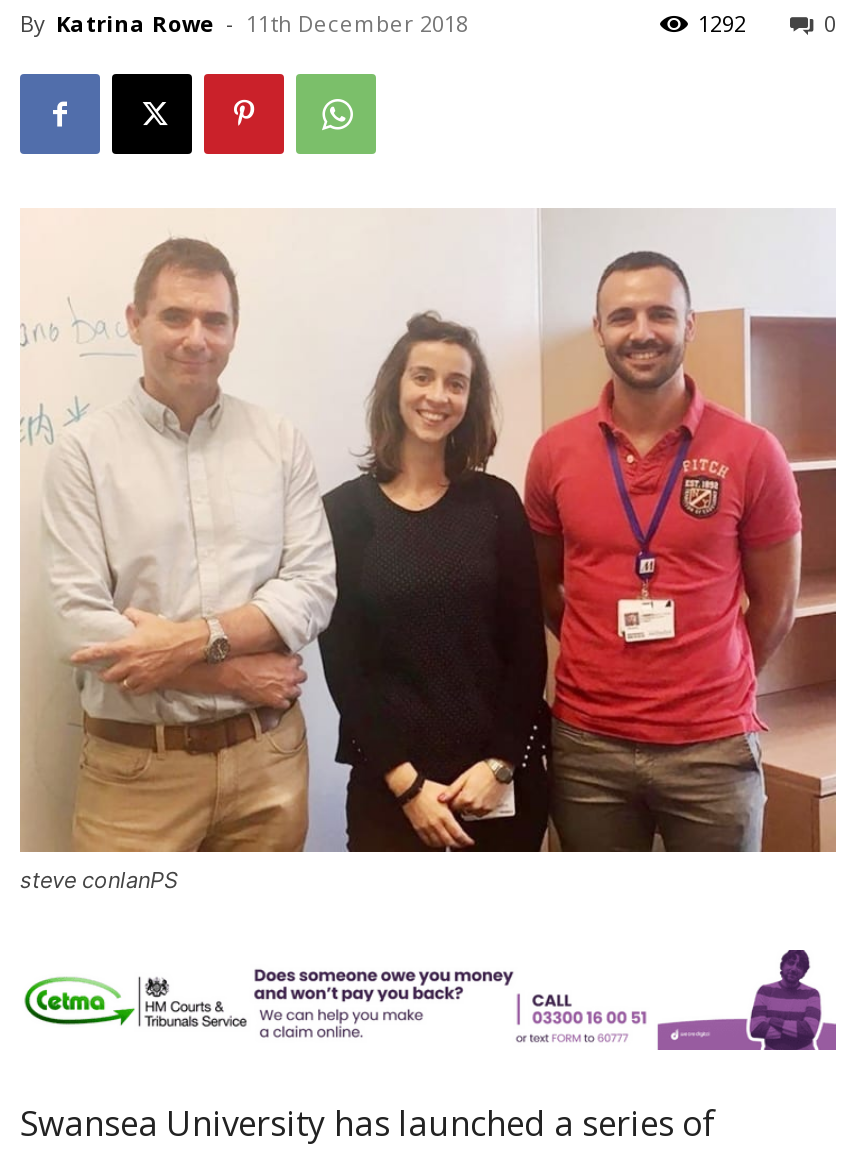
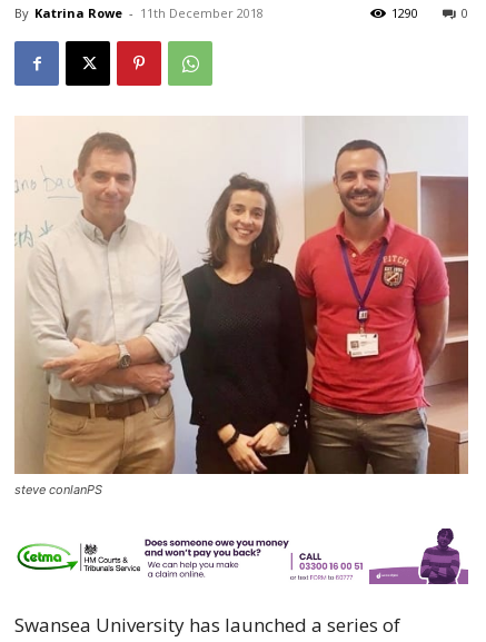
- 1292
+ 1290
